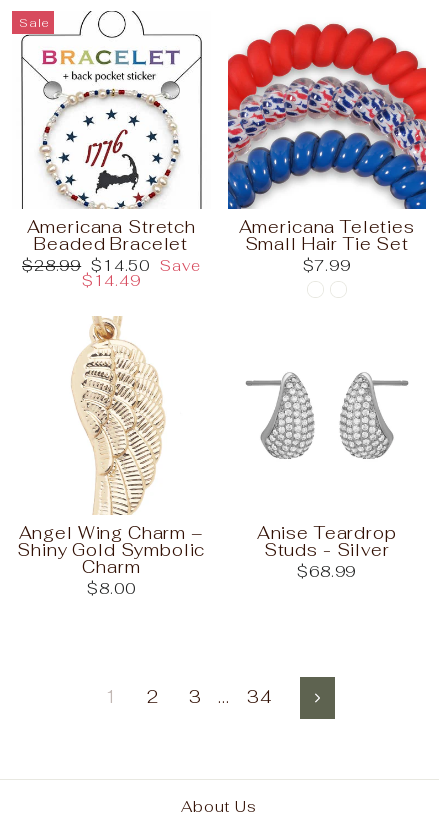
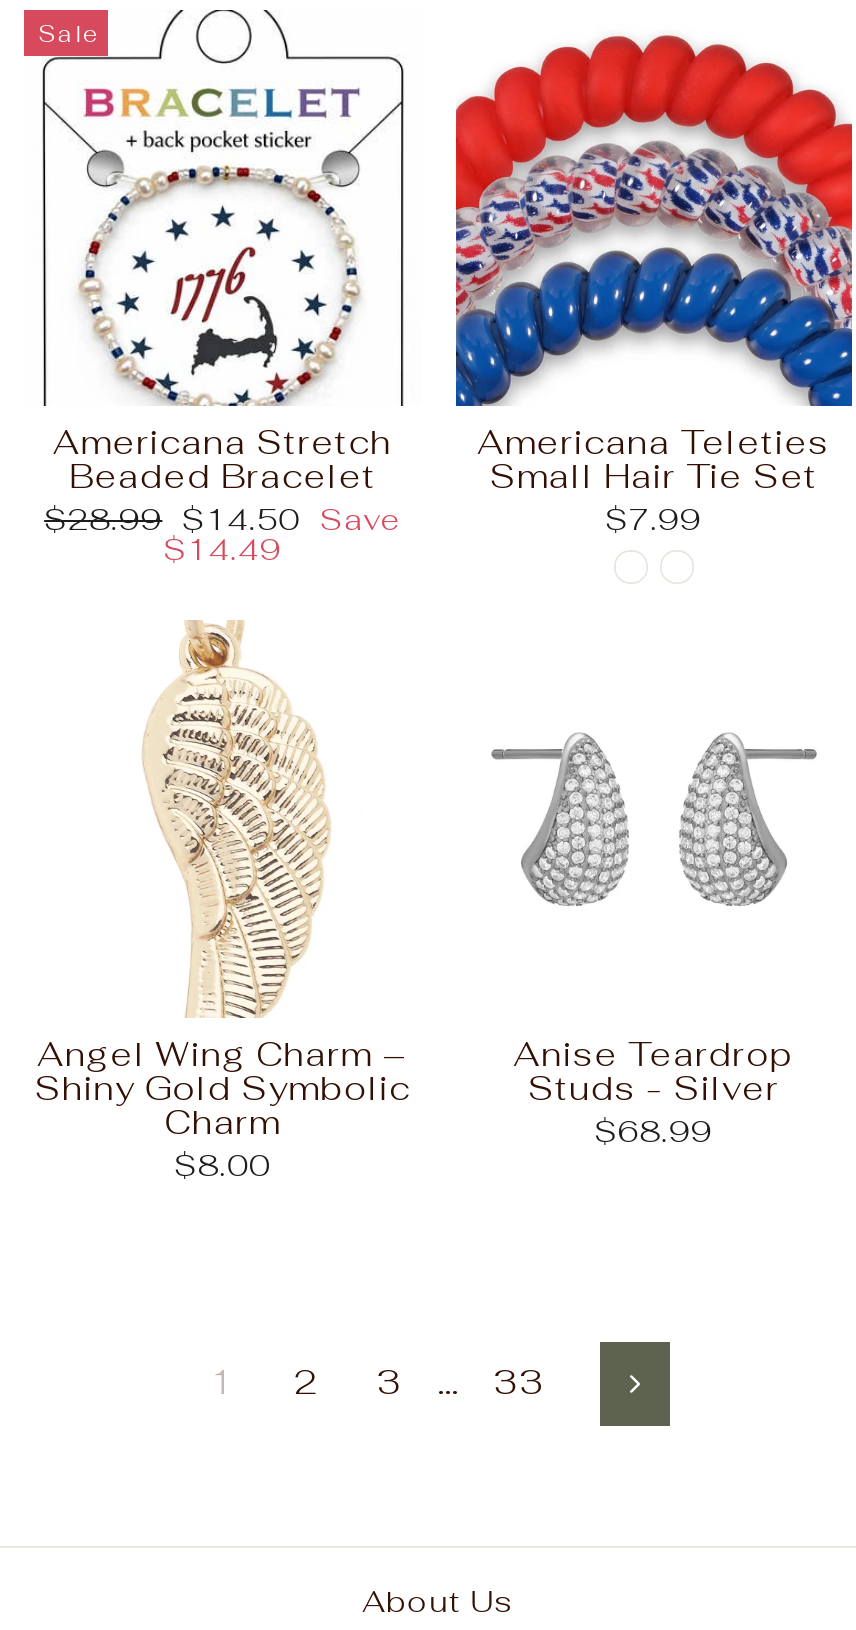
- 34
+ 33
